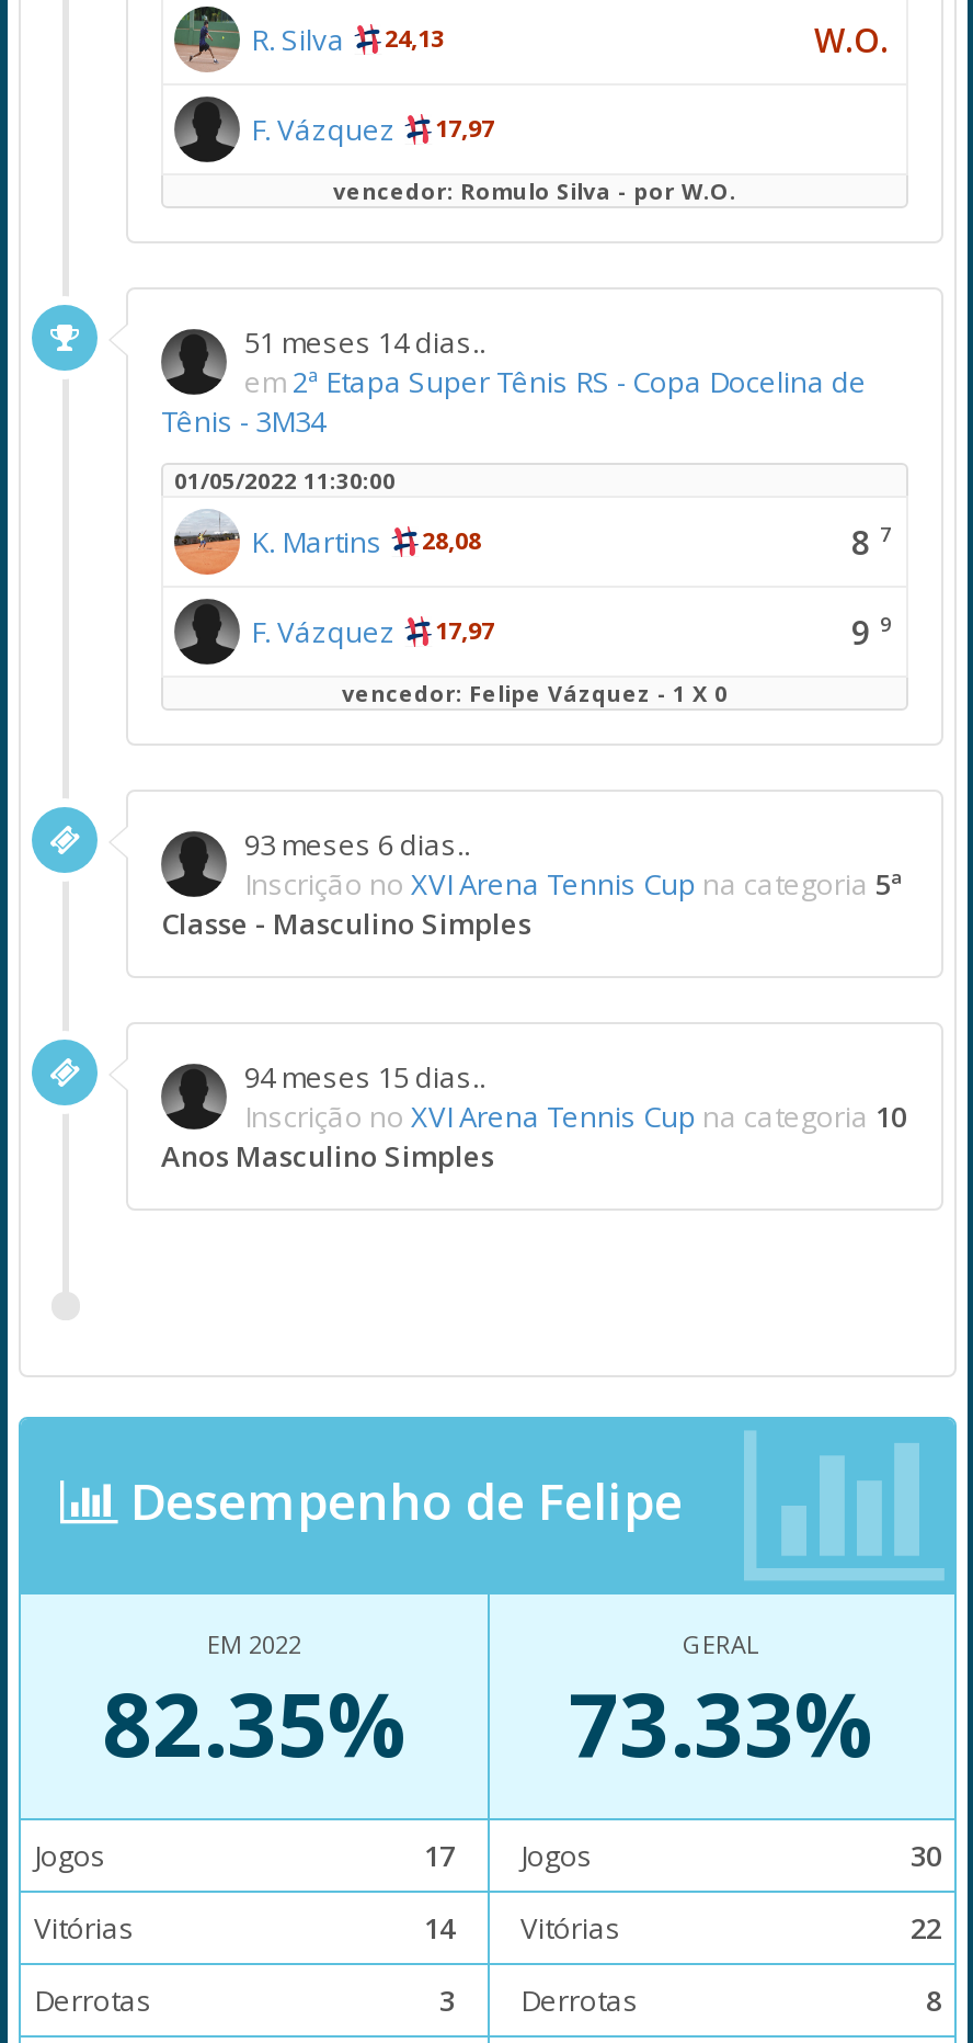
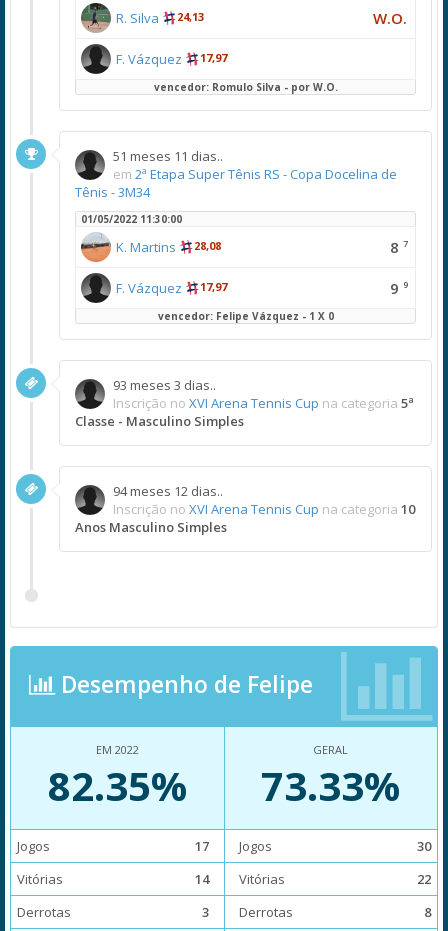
- 51 meses 14 dias..
+ 51 meses 11 dias..

- 93 meses 6 dias..
+ 93 meses 3 dias..

- 94 meses 15 dias..
+ 94 meses 12 dias..
